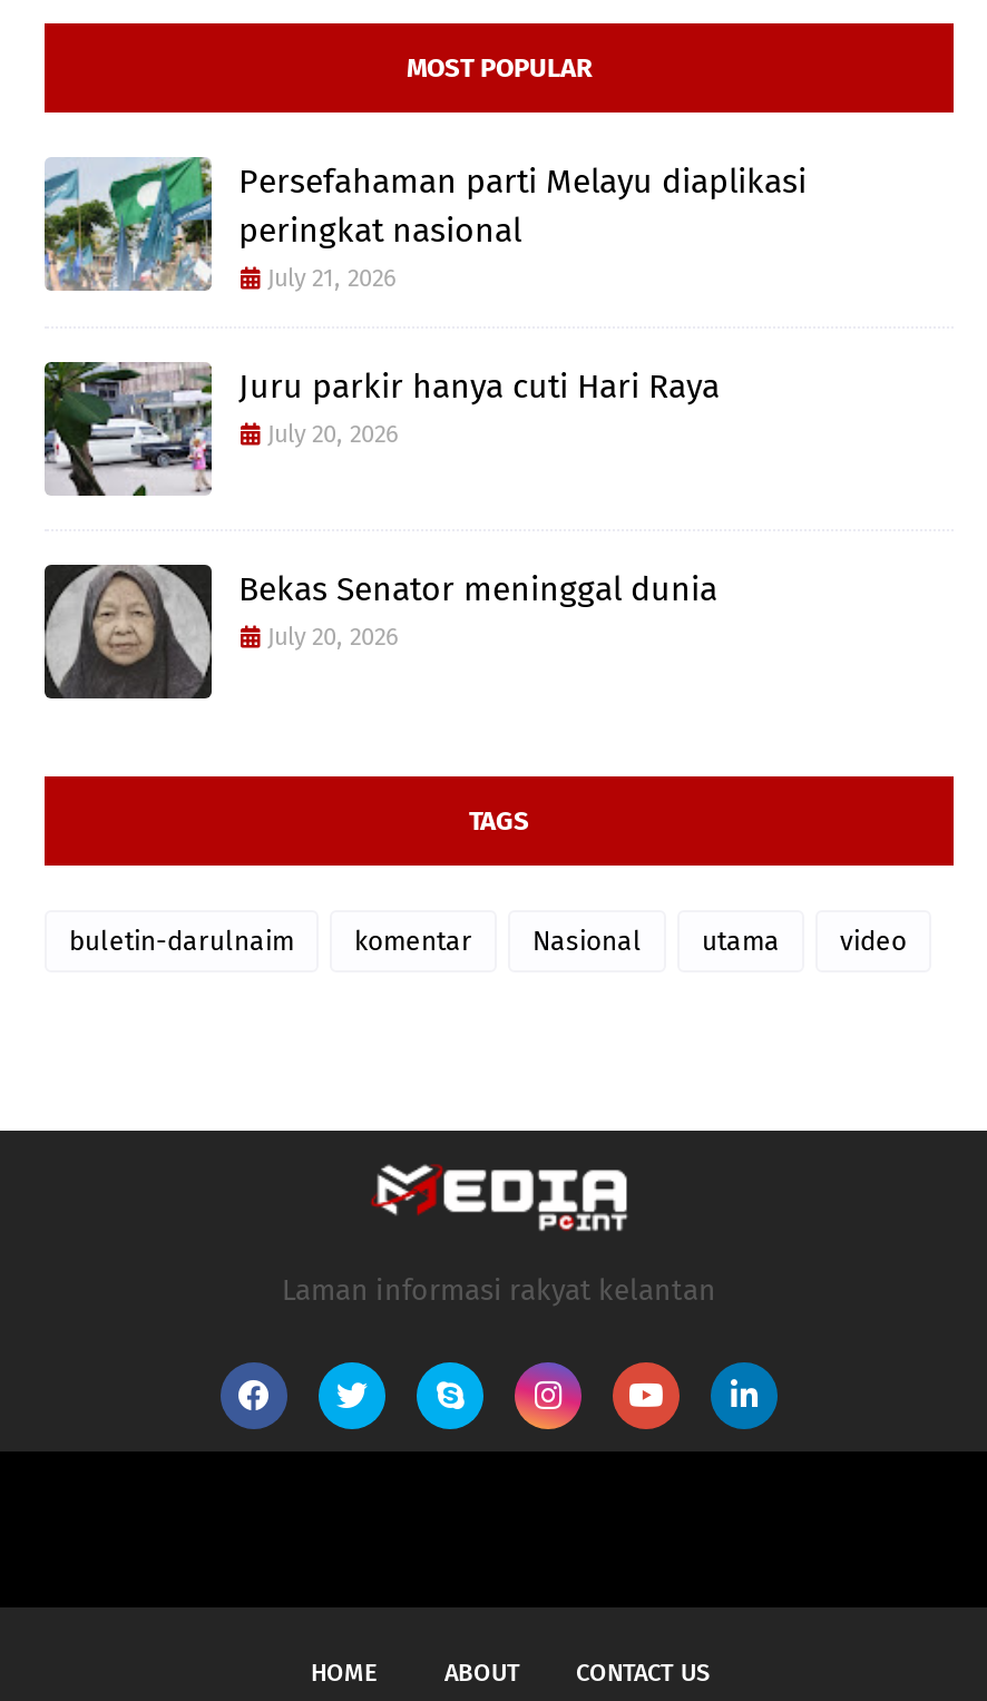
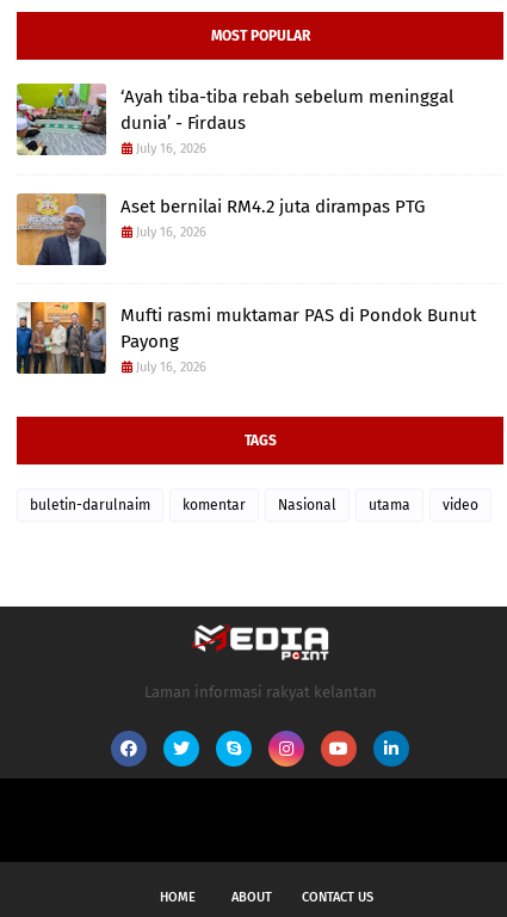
- [image]
- Persefahaman parti Melayu diaplikasi
- peringkat nasional
- July 21, 2026
+ [image]
+ ‘Ayah tiba-tiba rebah sebelum meninggal
+ dunia’ - Firdaus
+ July 16, 2026

- [image]
- Juru parkir hanya cuti Hari Raya
- July 20, 2026
+ [image]
+ Aset bernilai RM4.2 juta dirampas PTG
+ July 16, 2026

- [image]
- Bekas Senator meninggal dunia
- July 20, 2026
+ [image]
+ Mufti rasmi muktamar PAS di Pondok Bunut
+ Payong
+ July 16, 2026
